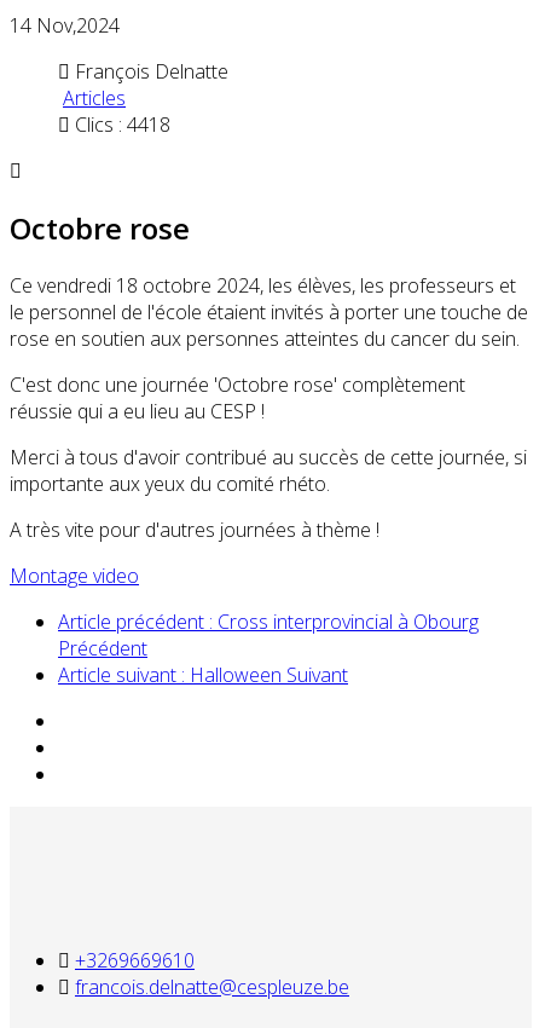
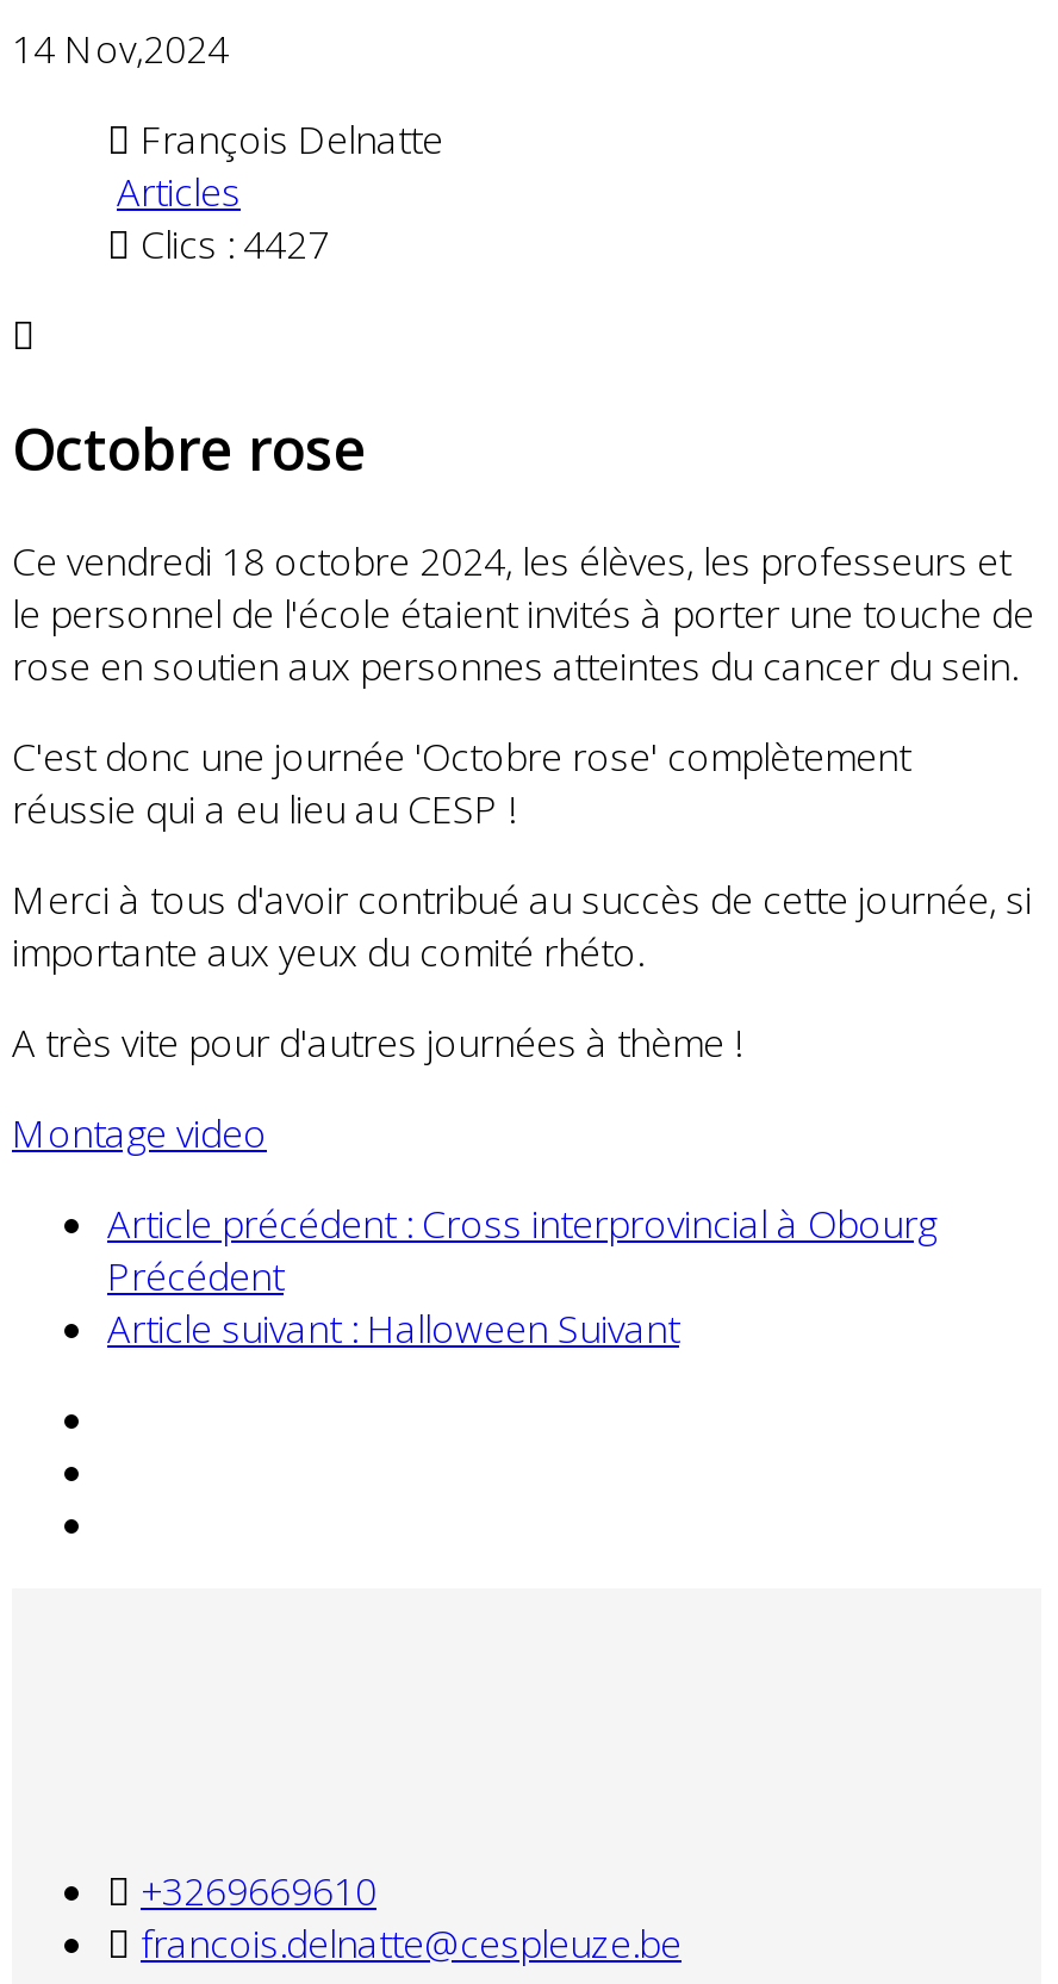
- Clics : 4418
+ Clics : 4427
